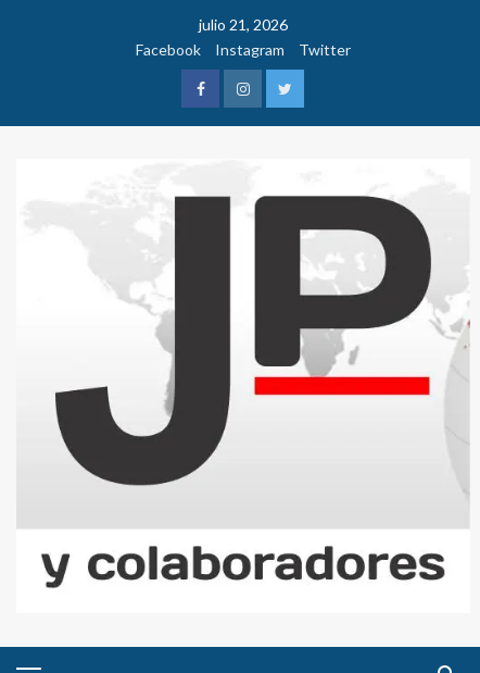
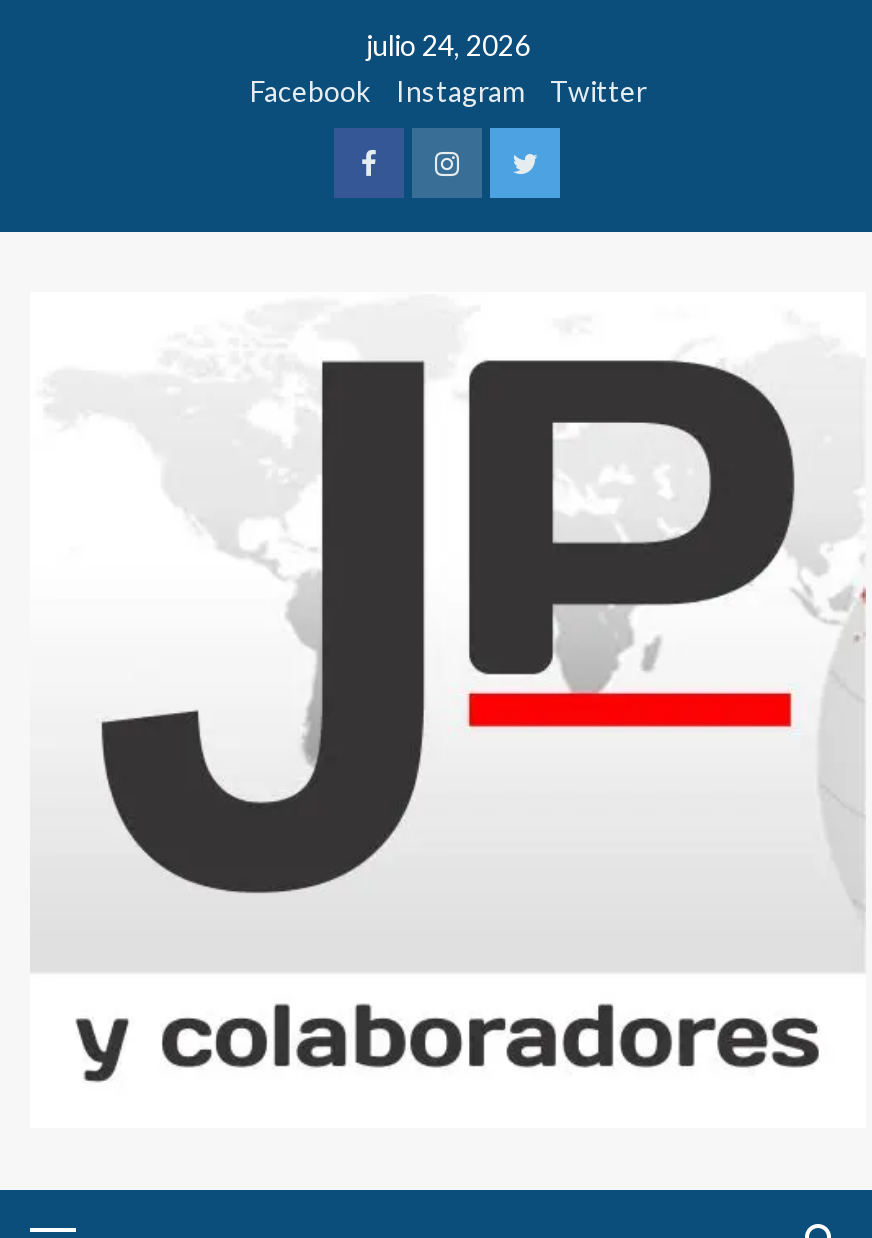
- julio 21, 2026
+ julio 24, 2026
